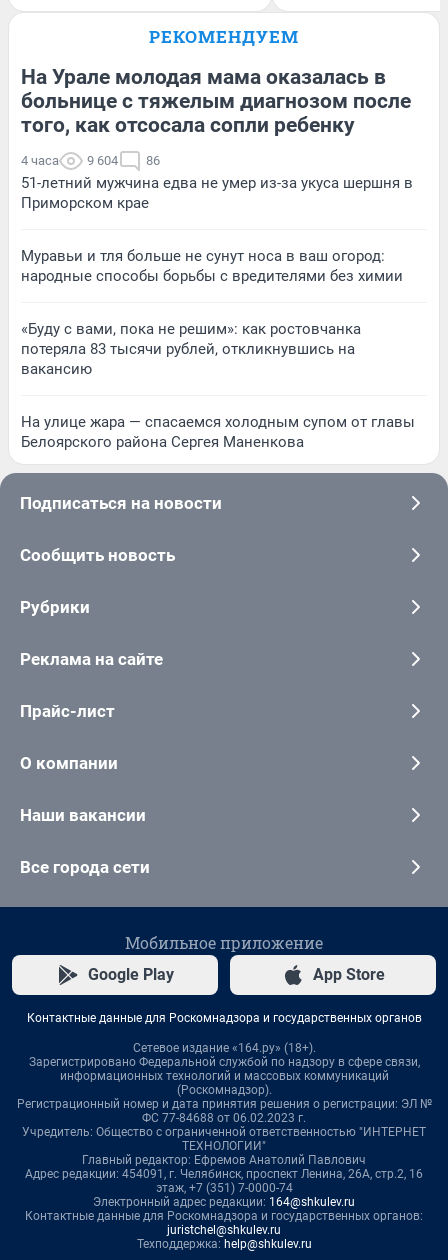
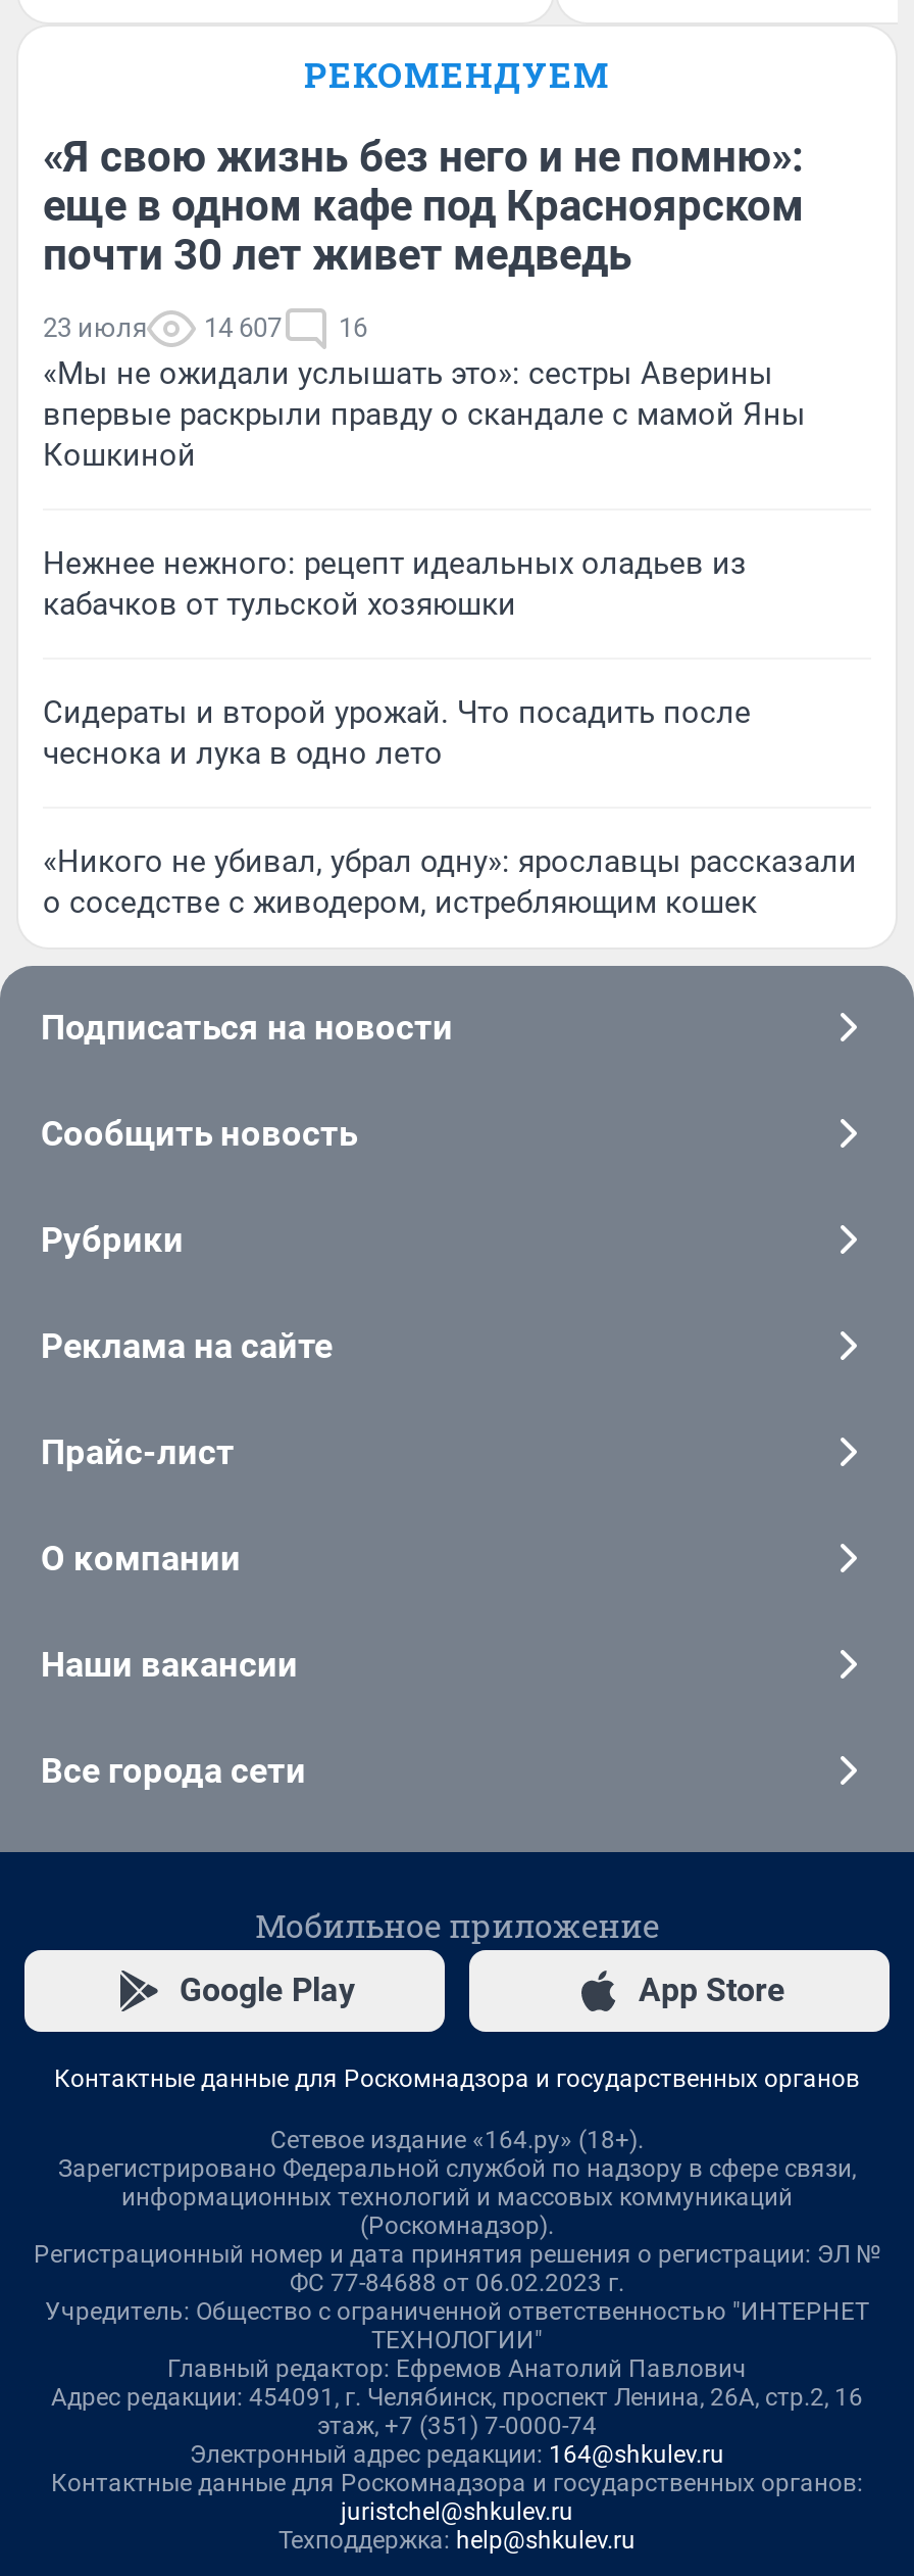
- На Урале молодая мама оказалась в
- больнице с тяжелым диагнозом после
- того, как отсосала сопли ребенку
+ «Я свою жизнь без него и не помню»:
+ еще в одном кафе под Красноярском
+ почти 30 лет живет медведь

- 4 часа
- 9 604
- 86
- 51-летний мужчина едва не умер из-за укуса шершня в
- Приморском крае
+ 23 июля
+ 14 607
+ 16
+ «Мы не ожидали услышать это»: сестры Аверины
+ впервые раскрыли правду о скандале с мамой Яны
+ Кошкиной

- Муравьи и тля больше не сунут носа в ваш огород:
- народные способы борьбы с вредителями без химии
+ Нежнее нежного: рецепт идеальных оладьев из
+ кабачков от тульской хозяюшки

- «Буду с вами, пока не решим»: как ростовчанка
- потеряла 83 тысячи рублей, откликнувшись на
- вакансию
+ Сидераты и второй урожай. Что посадить после
+ чеснока и лука в одно лето

- На улице жара — спасаемся холодным супом от главы
- Белоярского района Сергея Маненкова
+ «Никого не убивал, убрал одну»: ярославцы рассказали
+ о соседстве с живодером, истребляющим кошек
